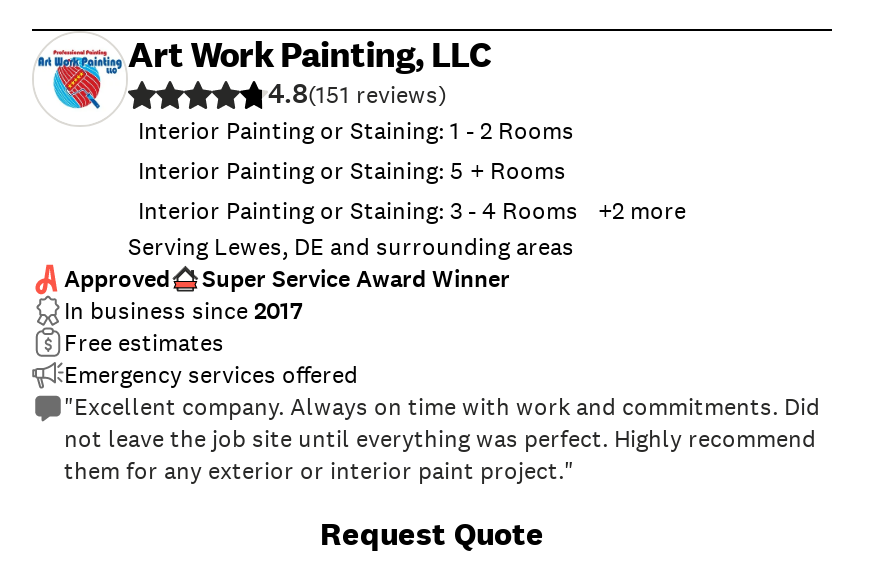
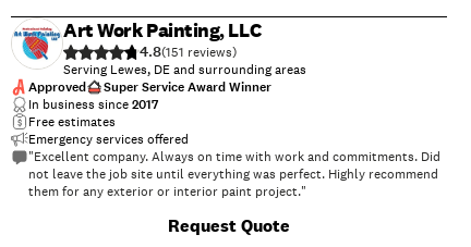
- Interior Painting or Staining: 1 - 2 Rooms
- Interior Painting or Staining: 5 + Rooms
- Interior Painting or Staining: 3 - 4 Rooms
- +2 more
